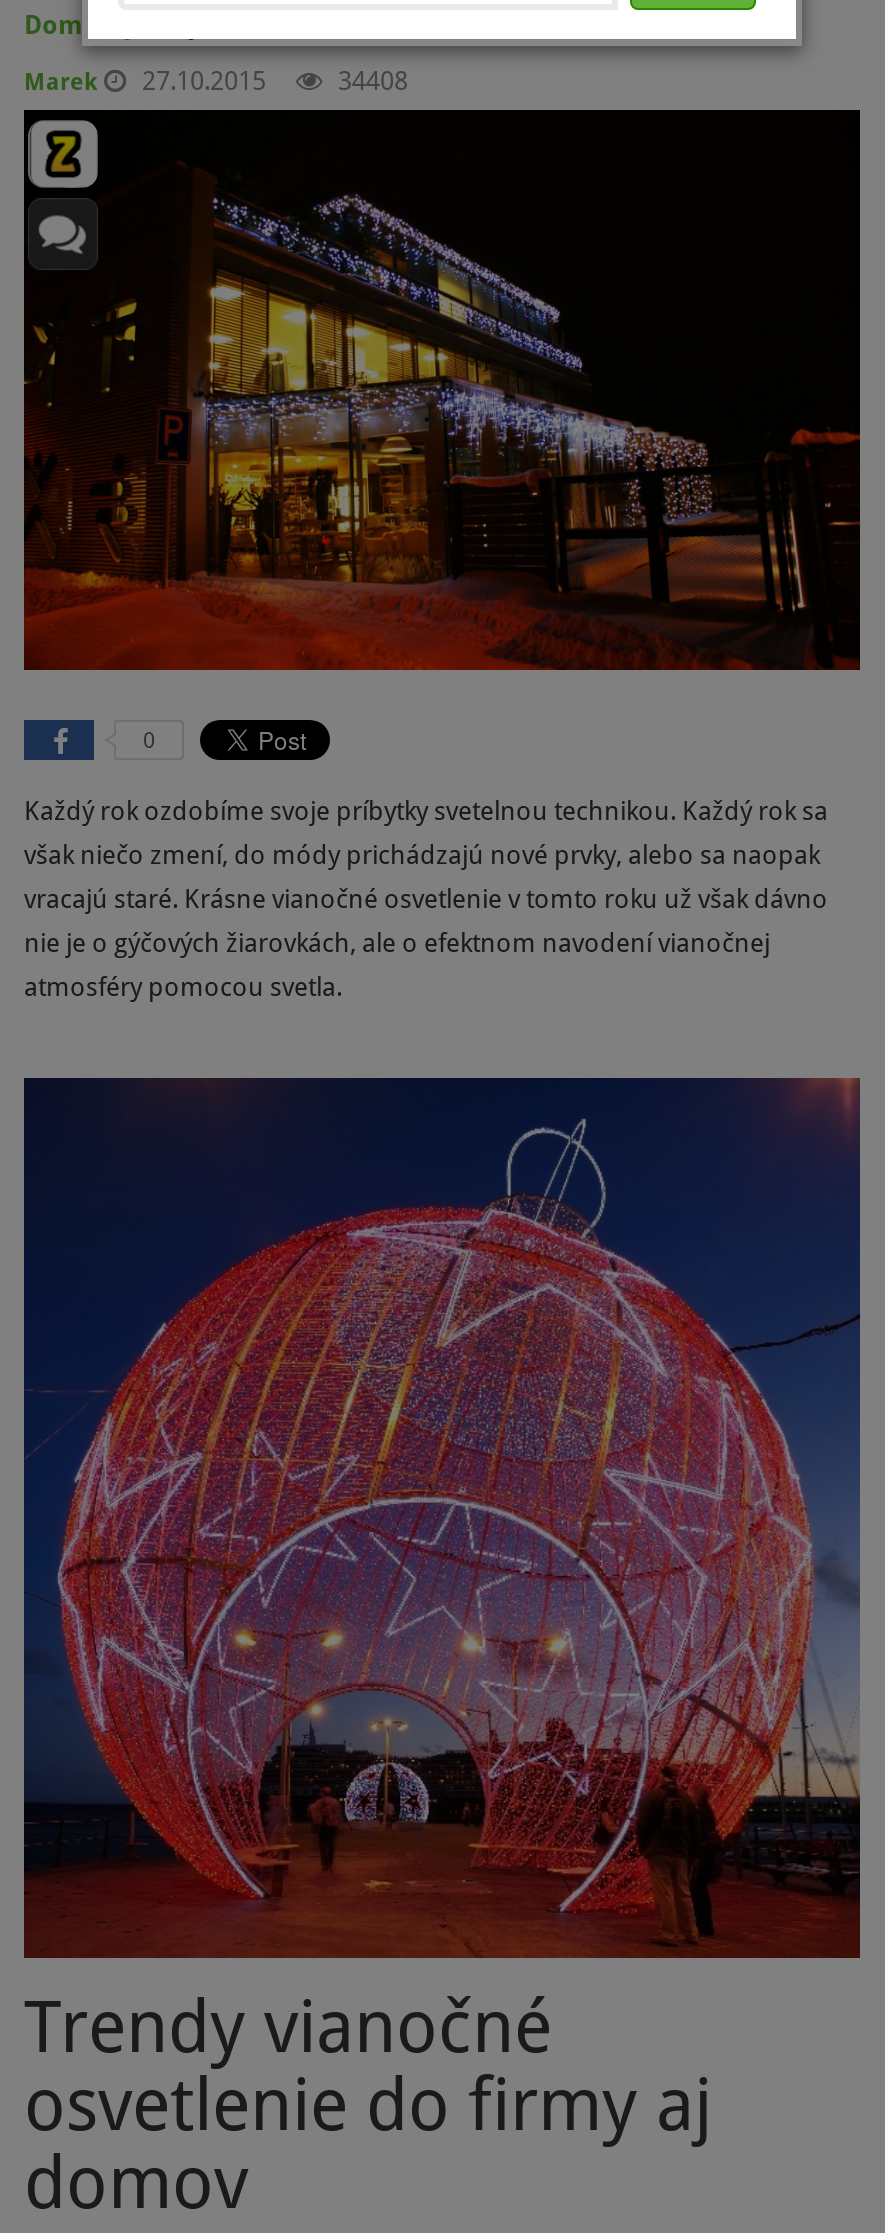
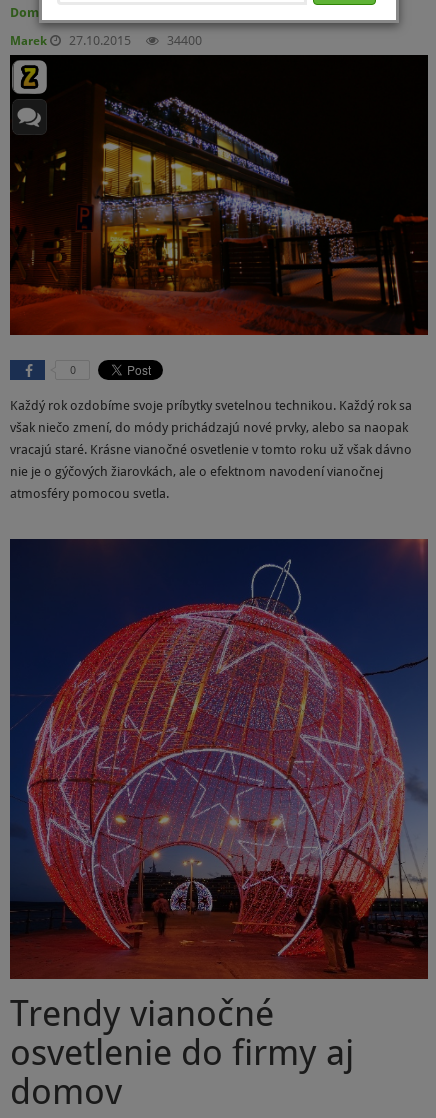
- 34408
+ 34400
